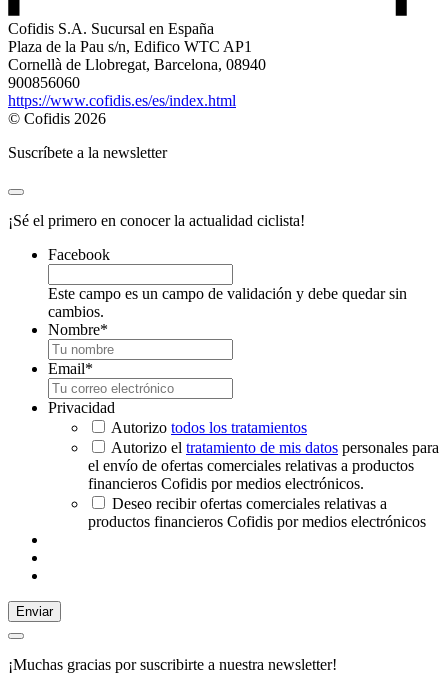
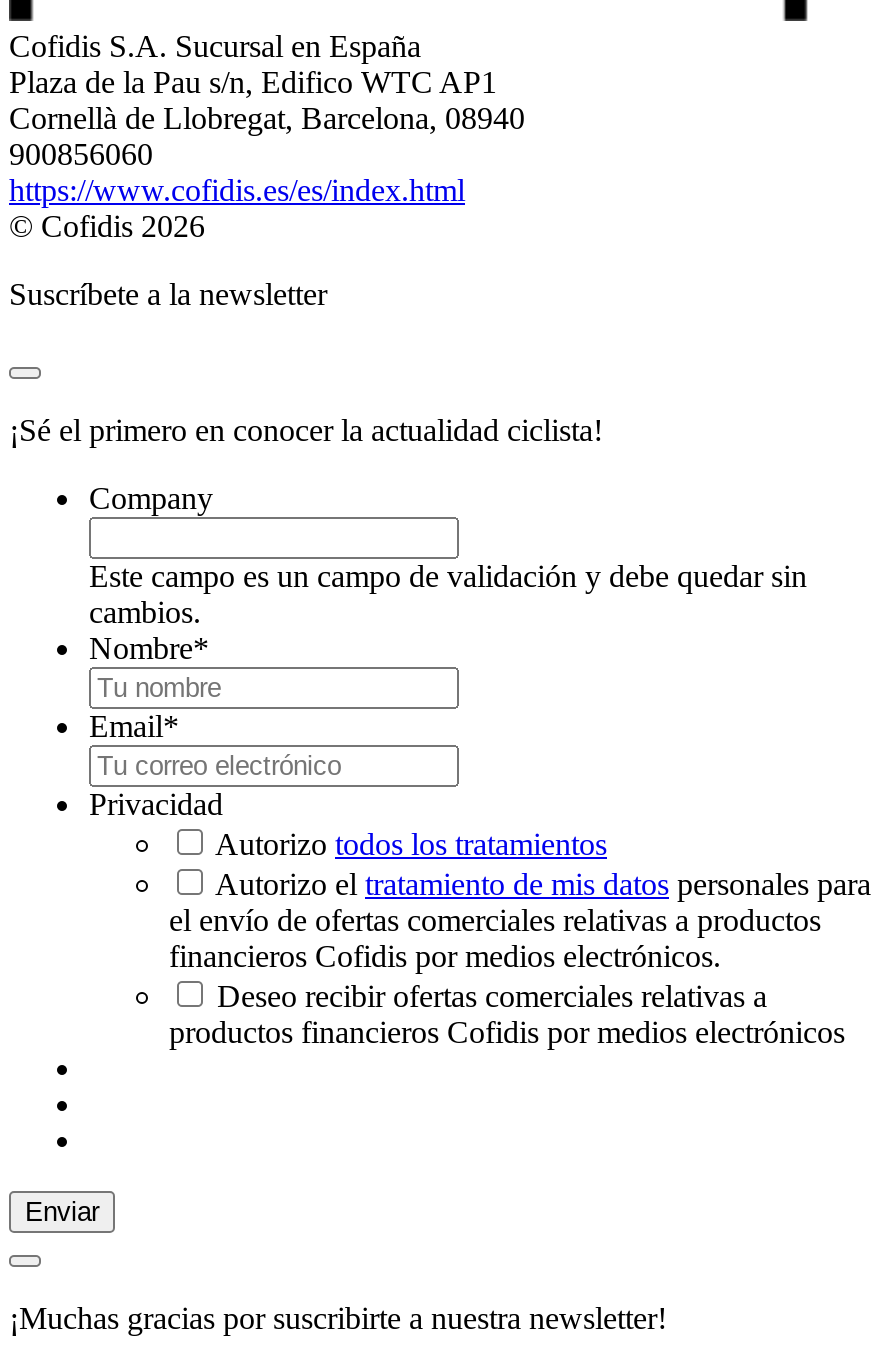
- Facebook
+ Company
